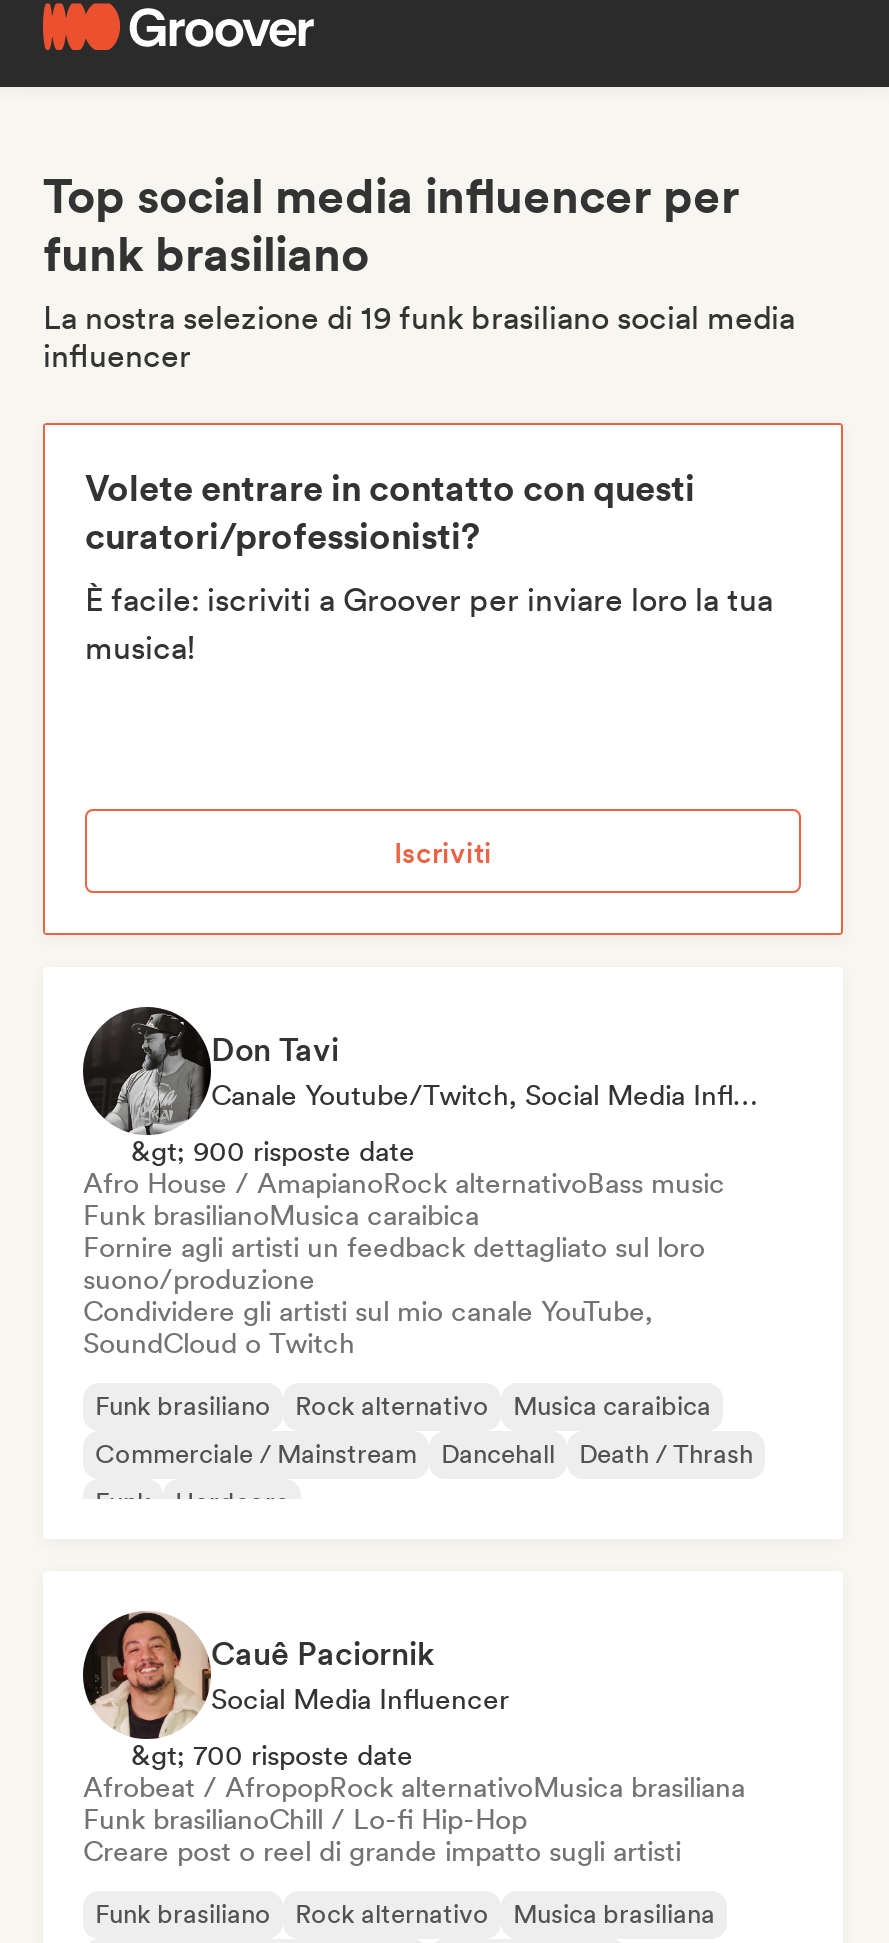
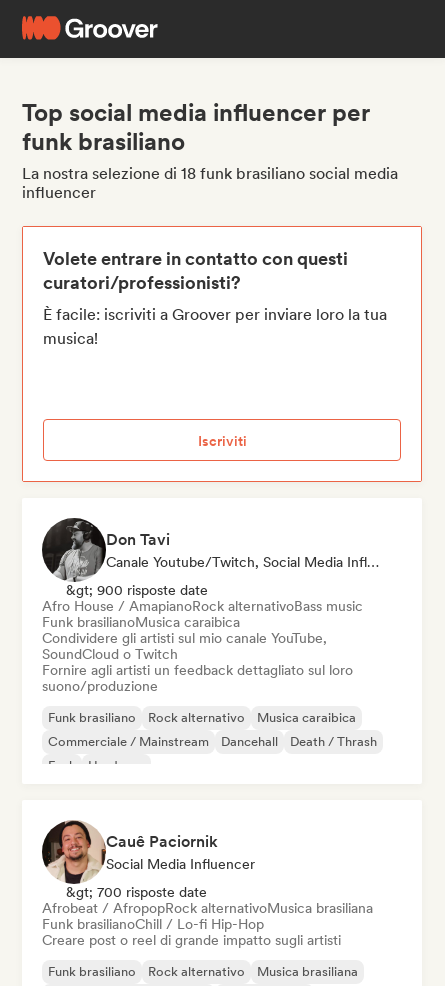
- La nostra selezione di 19 funk brasiliano social media
+ La nostra selezione di 18 funk brasiliano social media

moved down: Fornire agli artisti un feedback dettagliato sul loro | suono/produzione

moved up: Condividere gli artisti sul mio canale YouTube, | SoundCloud o Twitch
